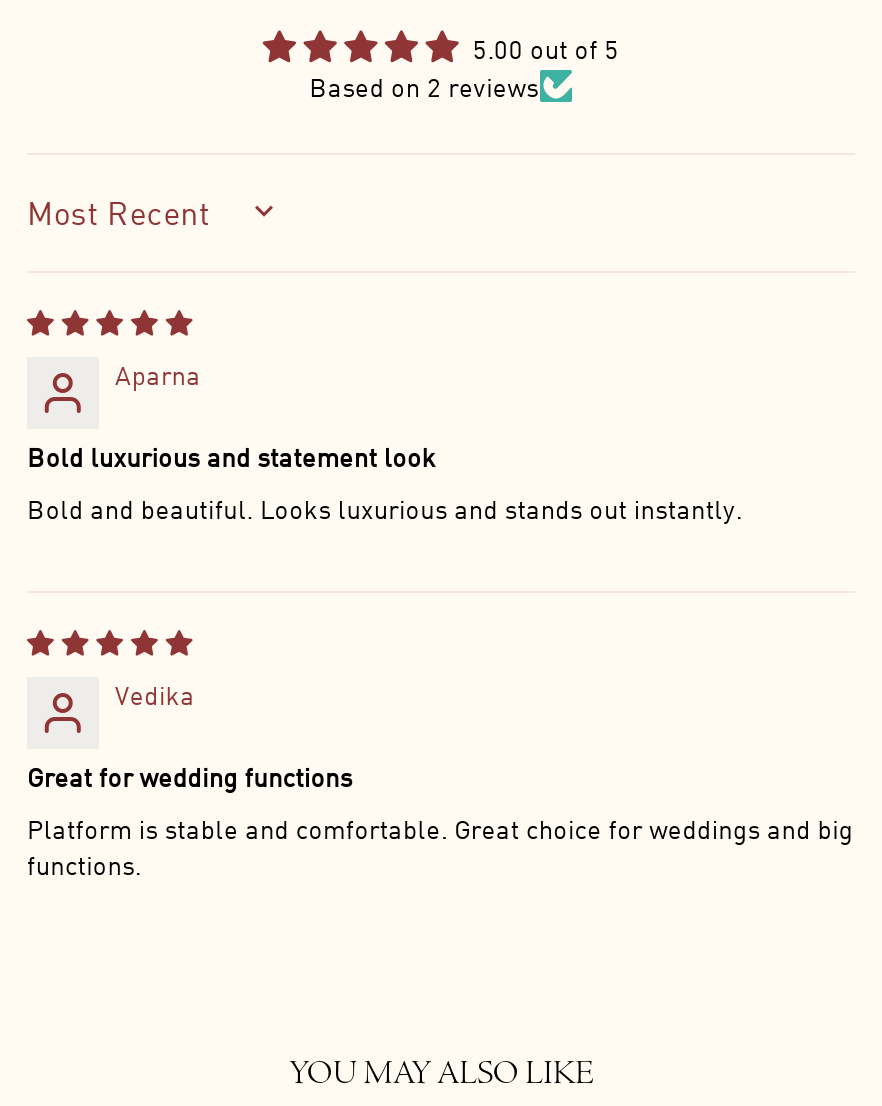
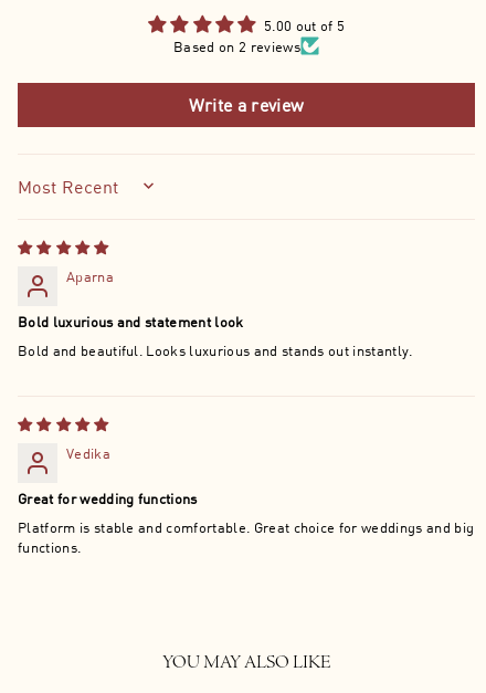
+ Write a review
